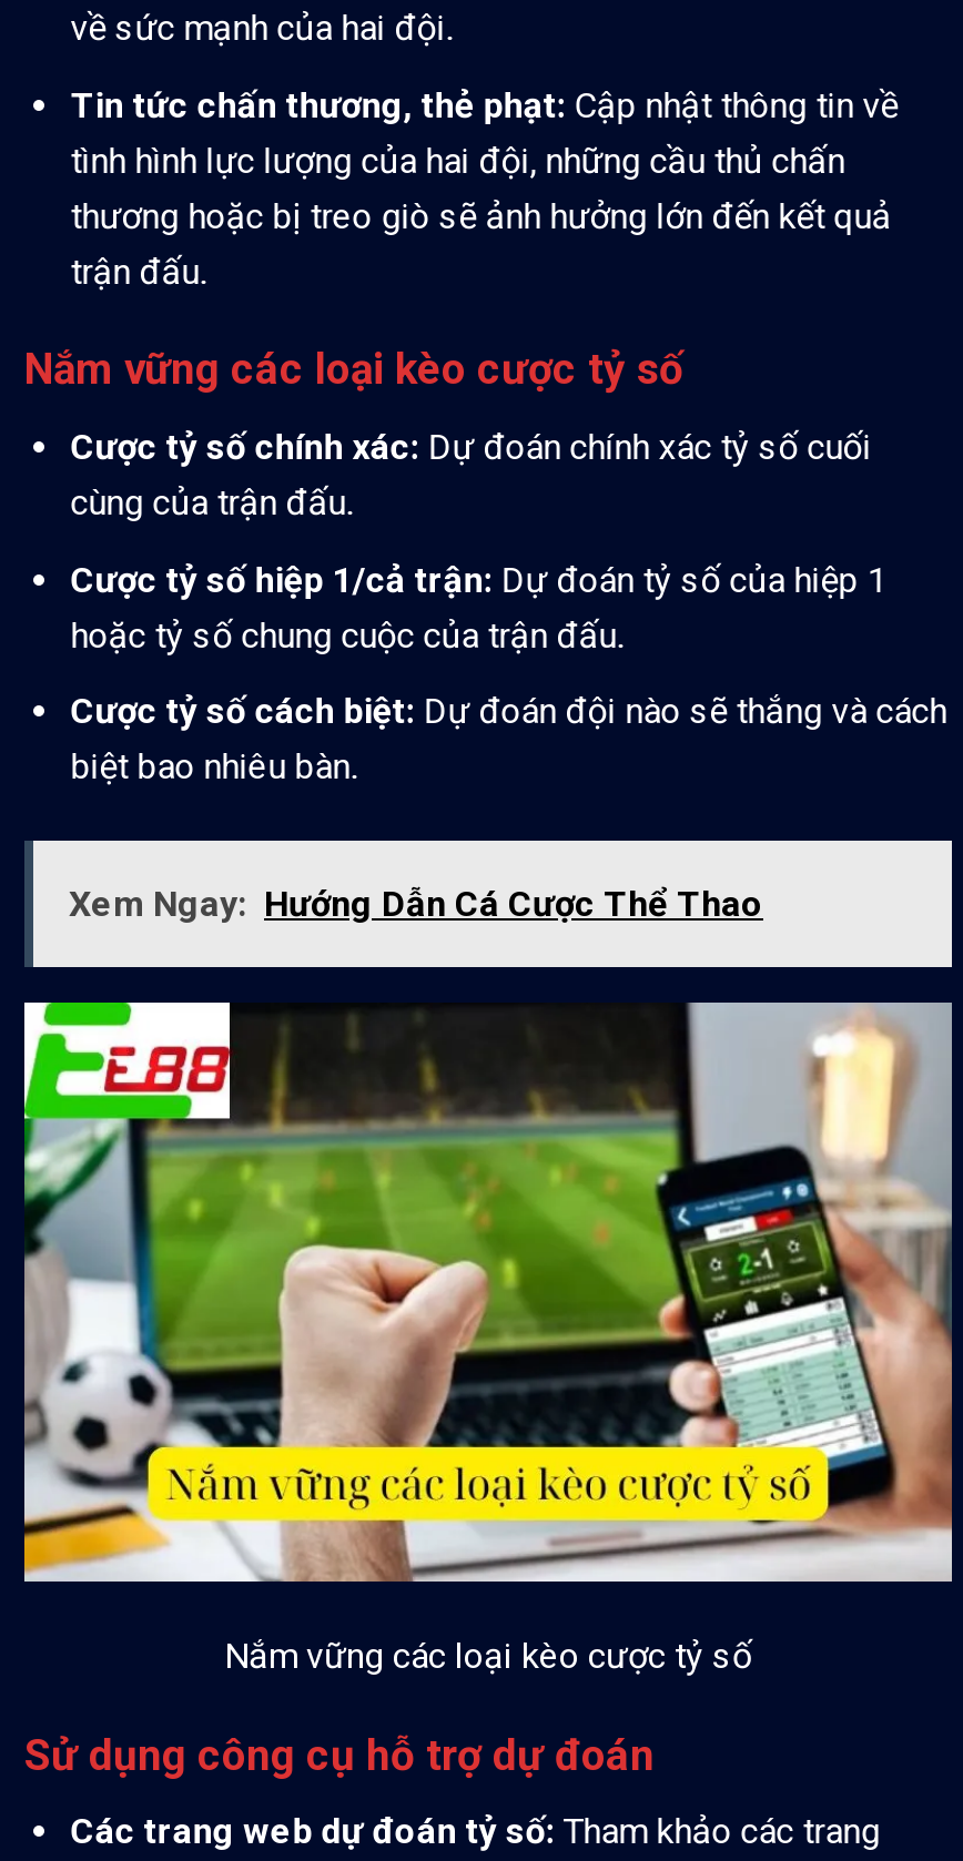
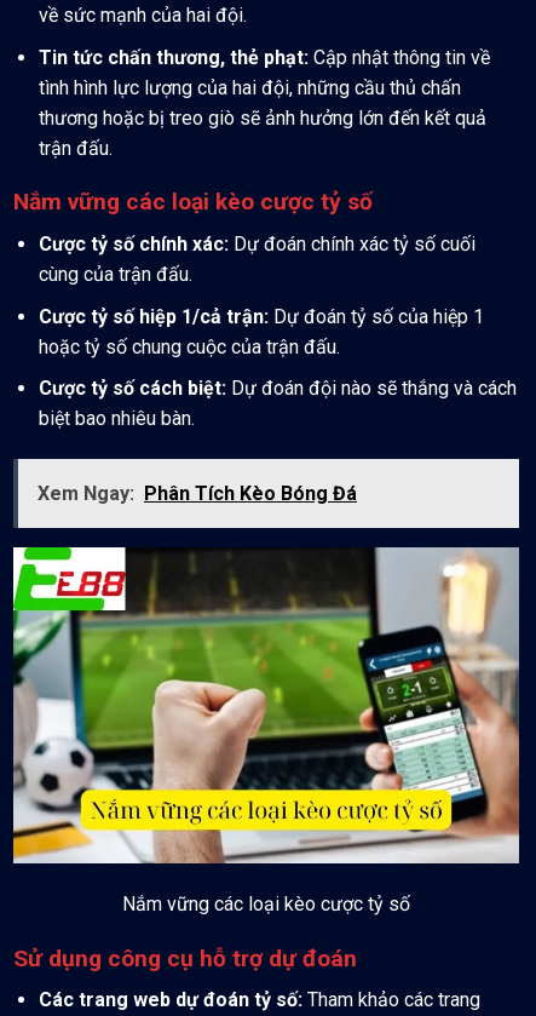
- Xem Ngay: Hướng Dẫn Cá Cược Thể Thao
+ Xem Ngay: Phân Tích Kèo Bóng Đá
